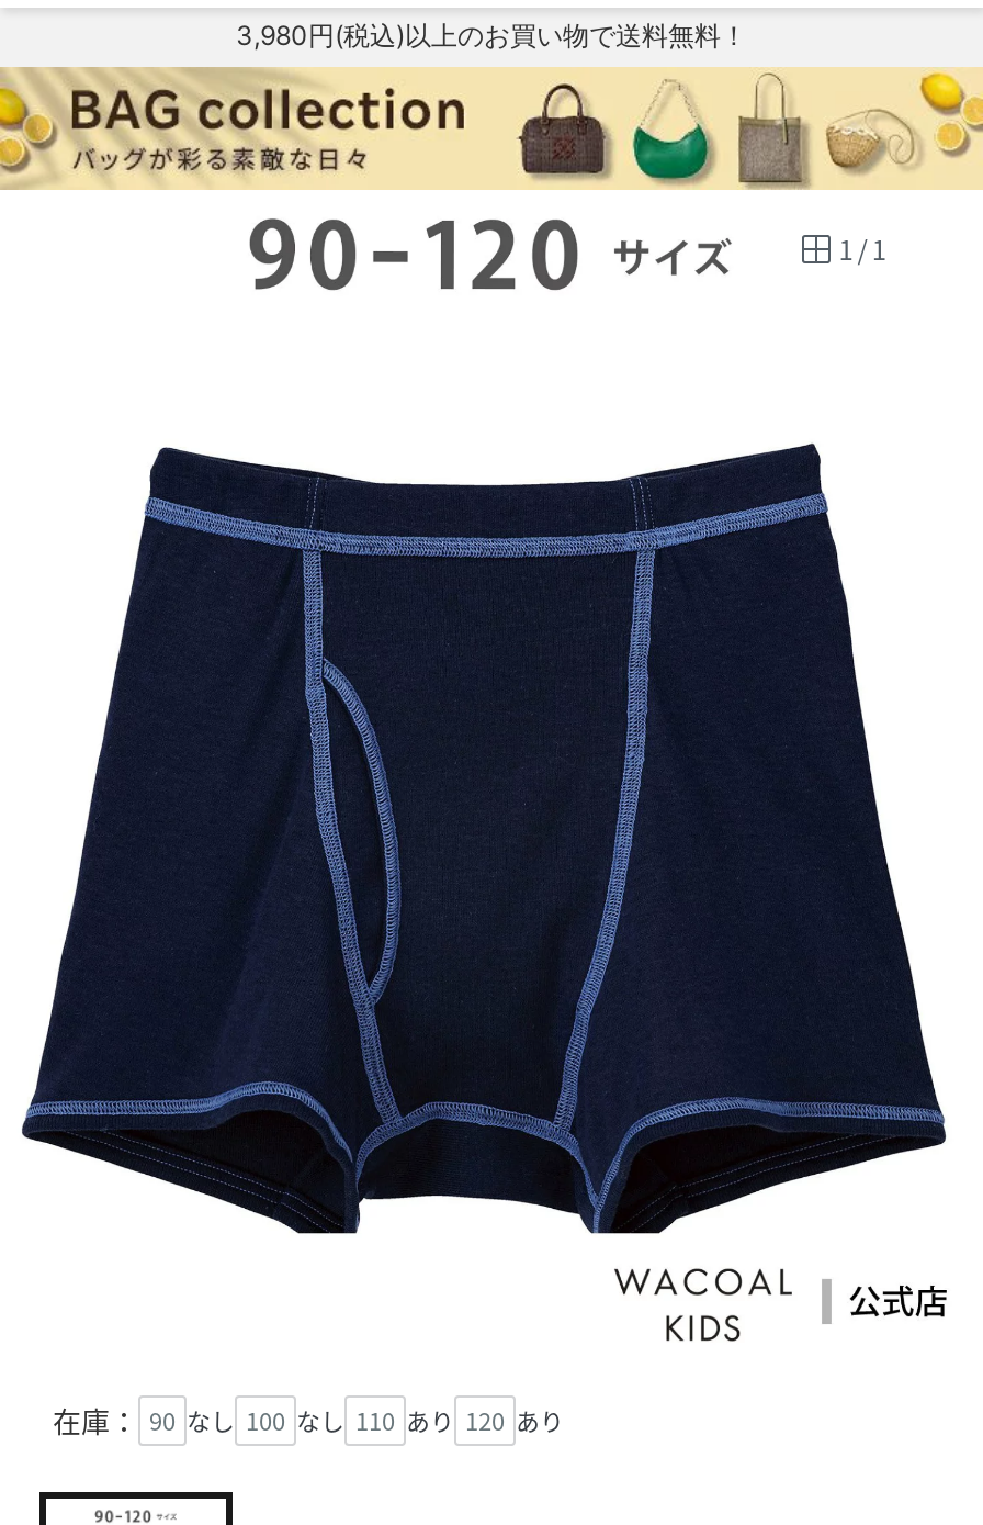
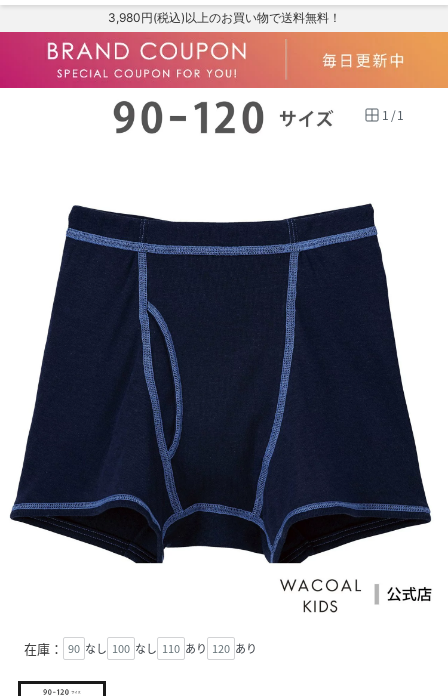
- [image]
+ [image]
